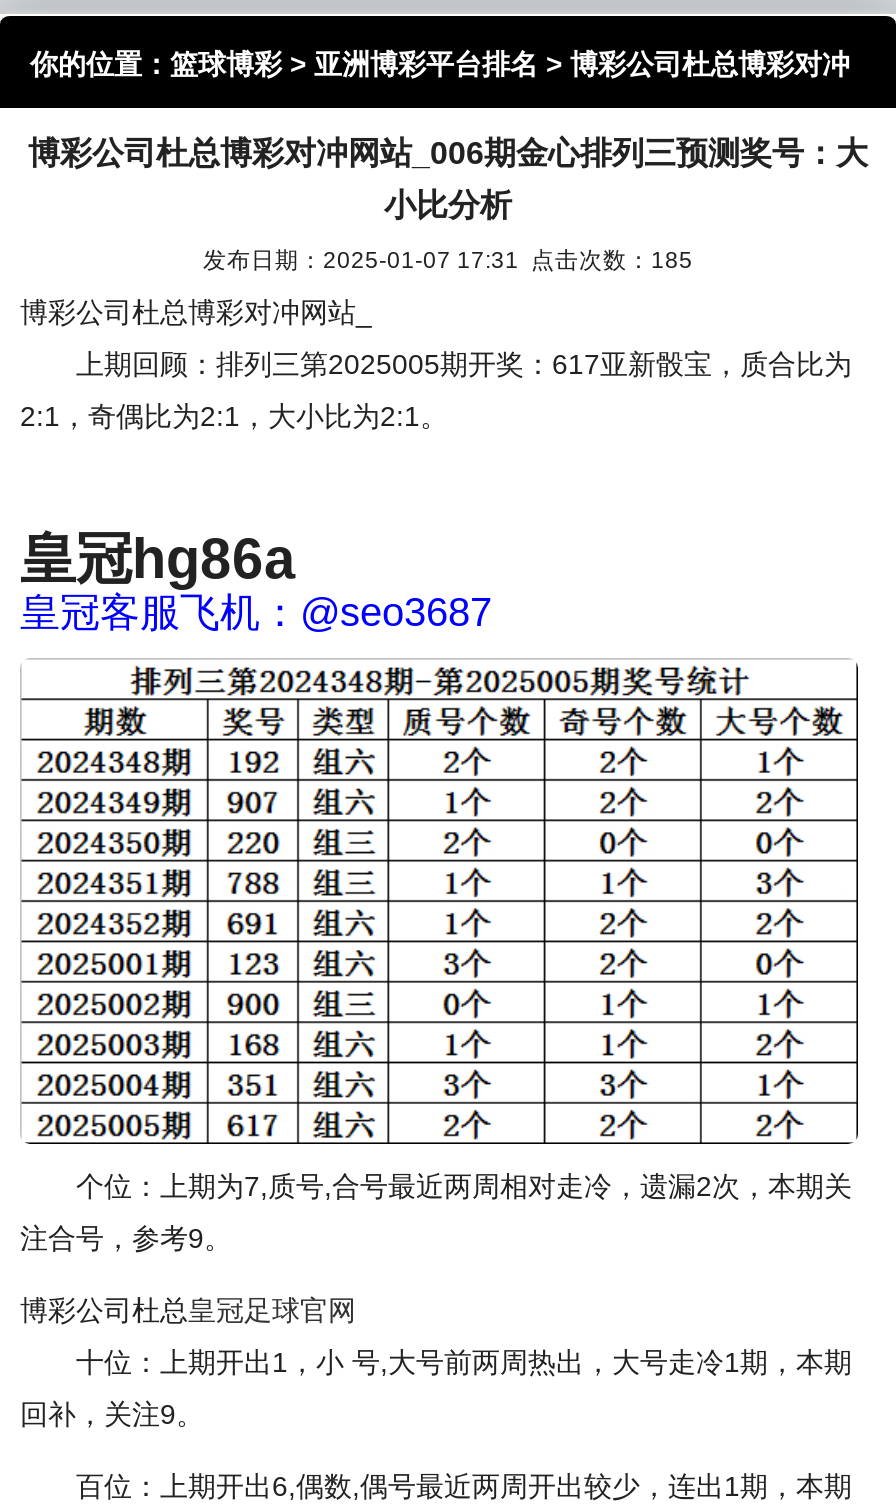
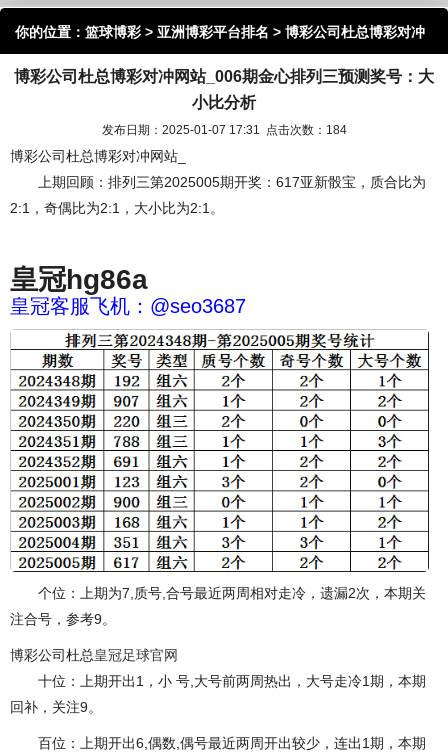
- 发布日期：2025-01-07 17:31 点击次数：185
+ 发布日期：2025-01-07 17:31 点击次数：184
